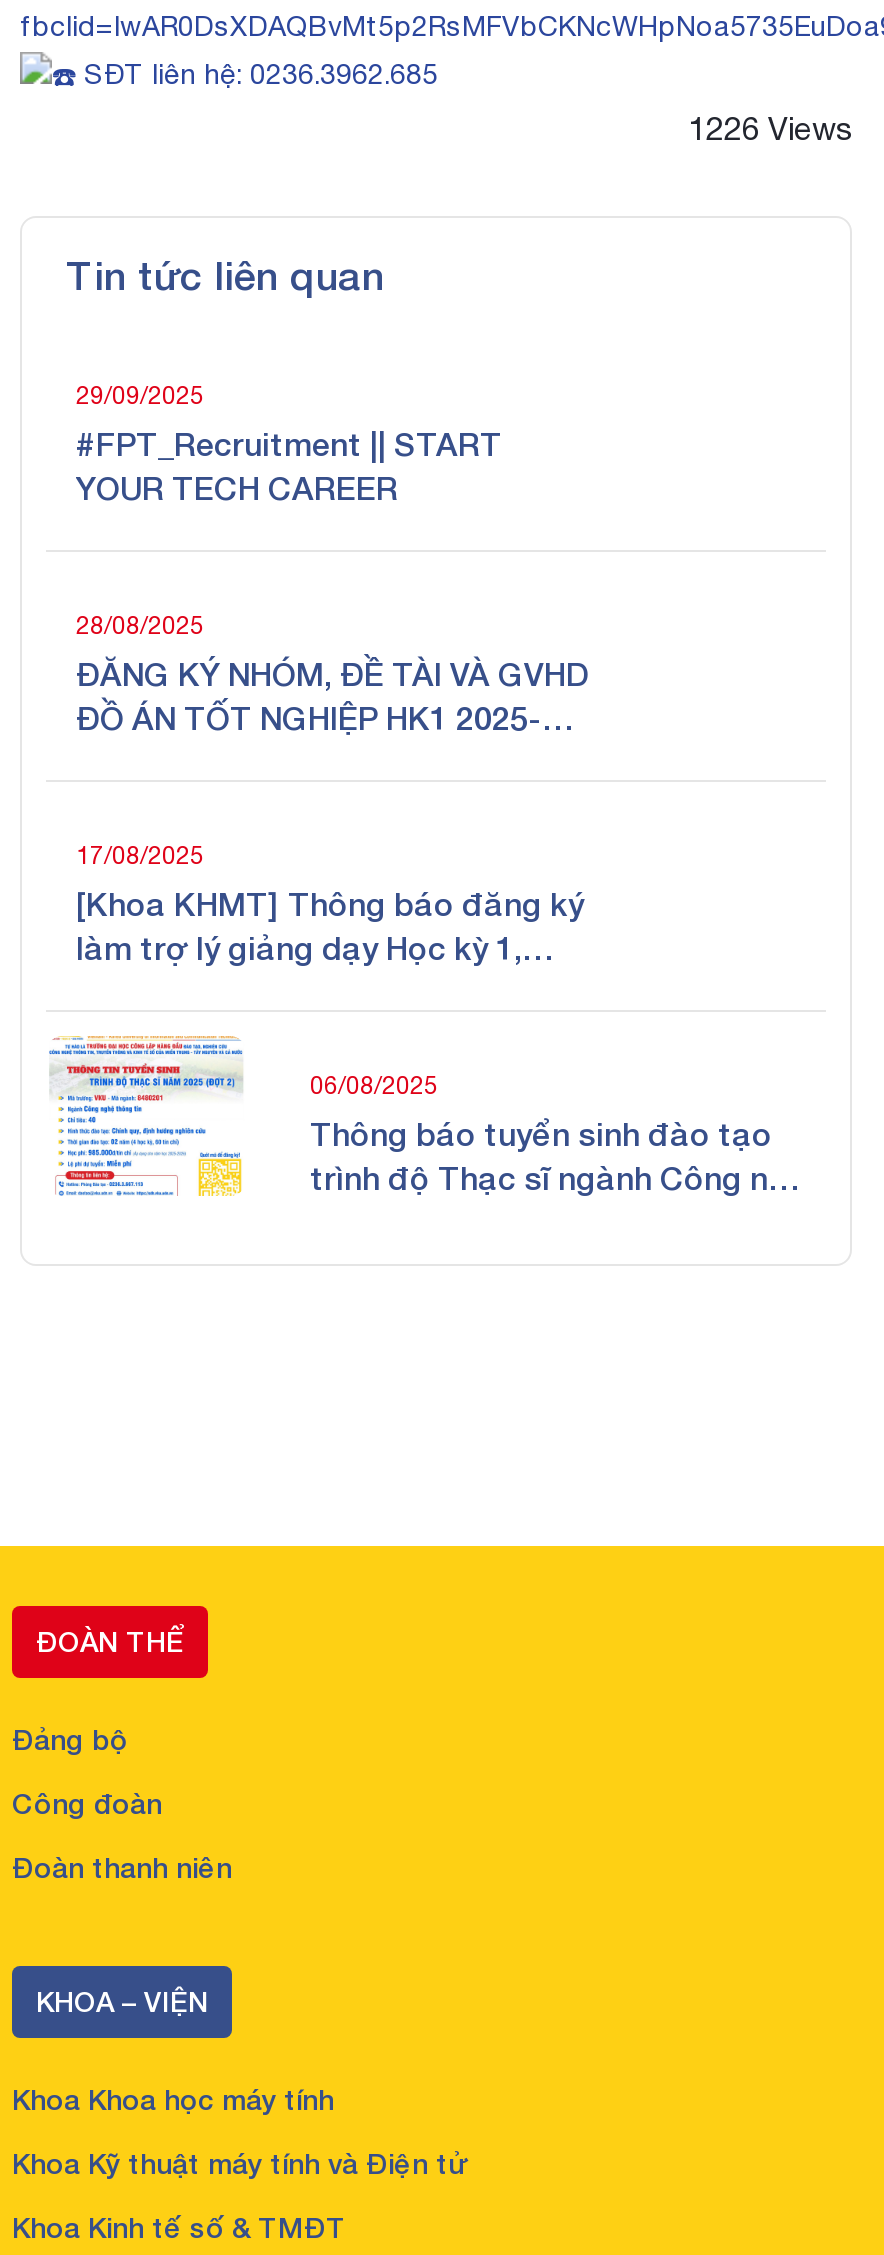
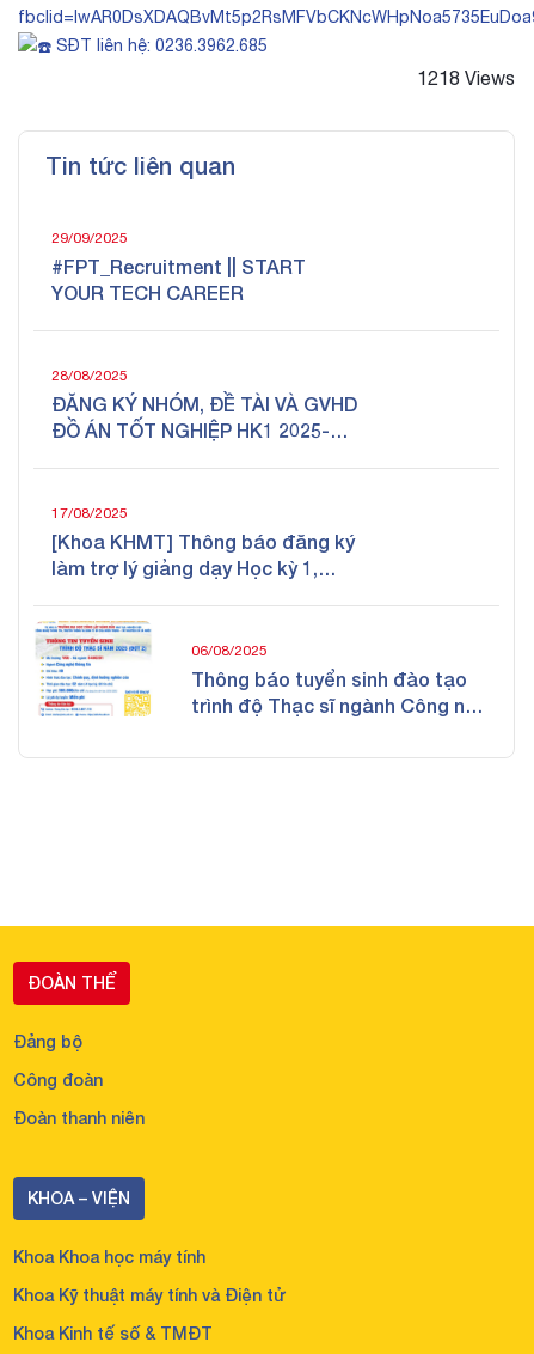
- 1226 Views
+ 1218 Views
